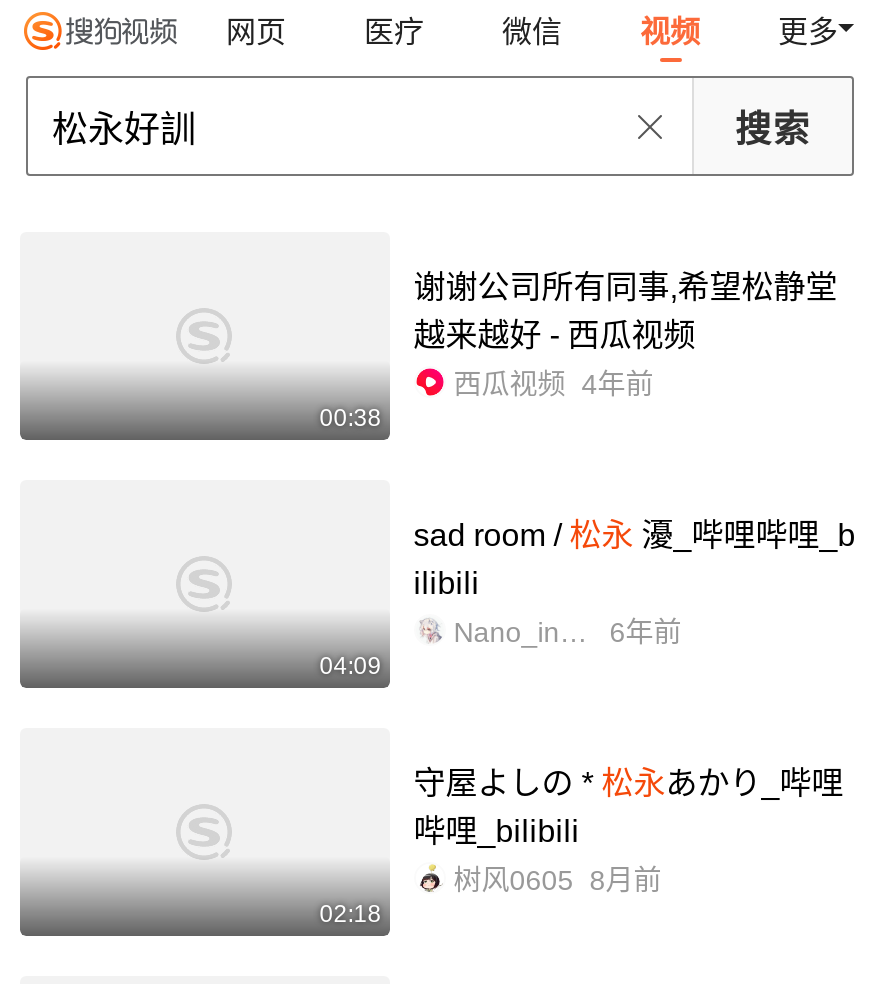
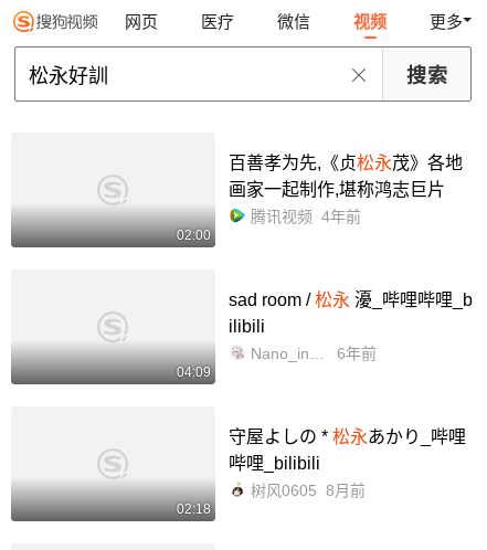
- 谢谢公司所有同事,希望松静堂
- 越来越好 - 西瓜视频
+ 百善孝为先,《贞松永茂》各地
+ 画家一起制作,堪称鸿志巨片

- 西瓜视频 4年前
+ 腾讯视频 4年前

- 00:38
+ 02:00
